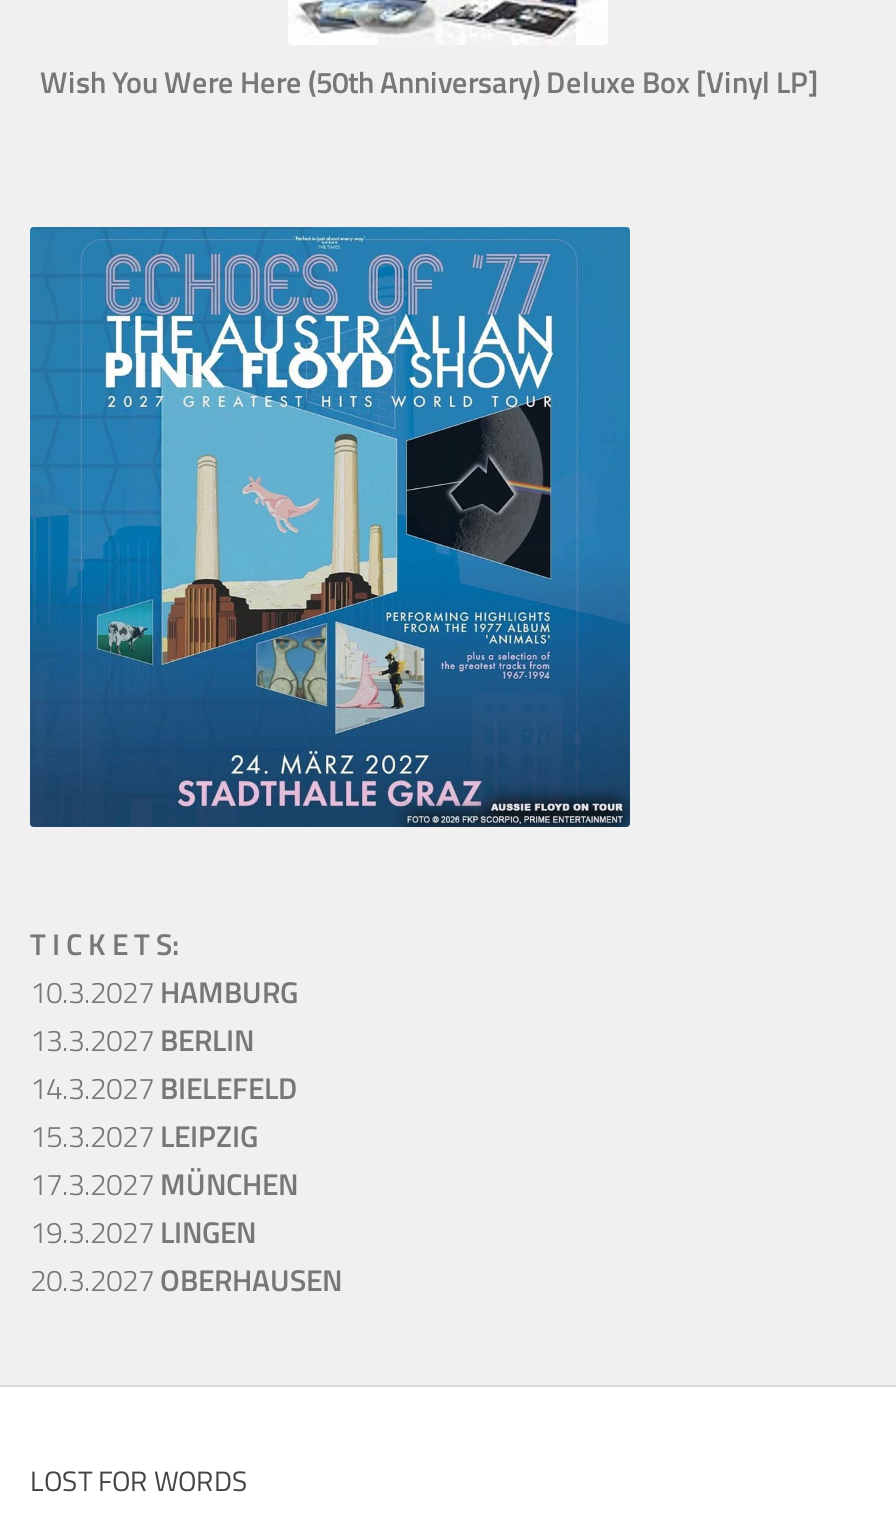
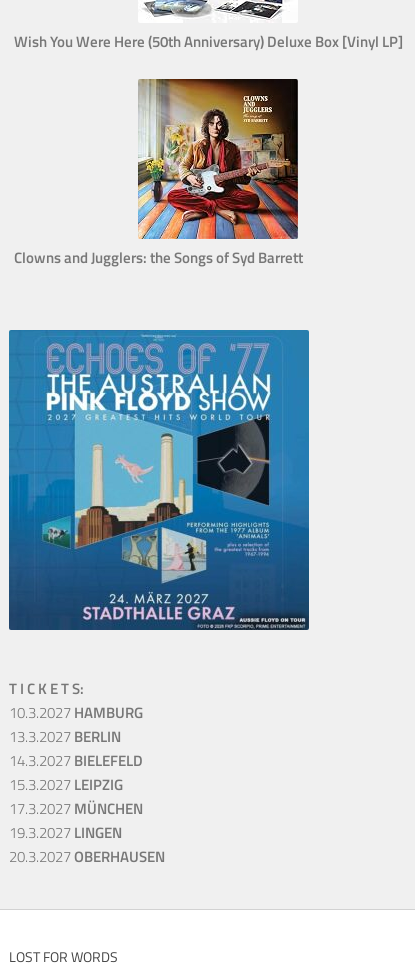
+ [image]
+ Clowns and Jugglers: the Songs of Syd Barrett
